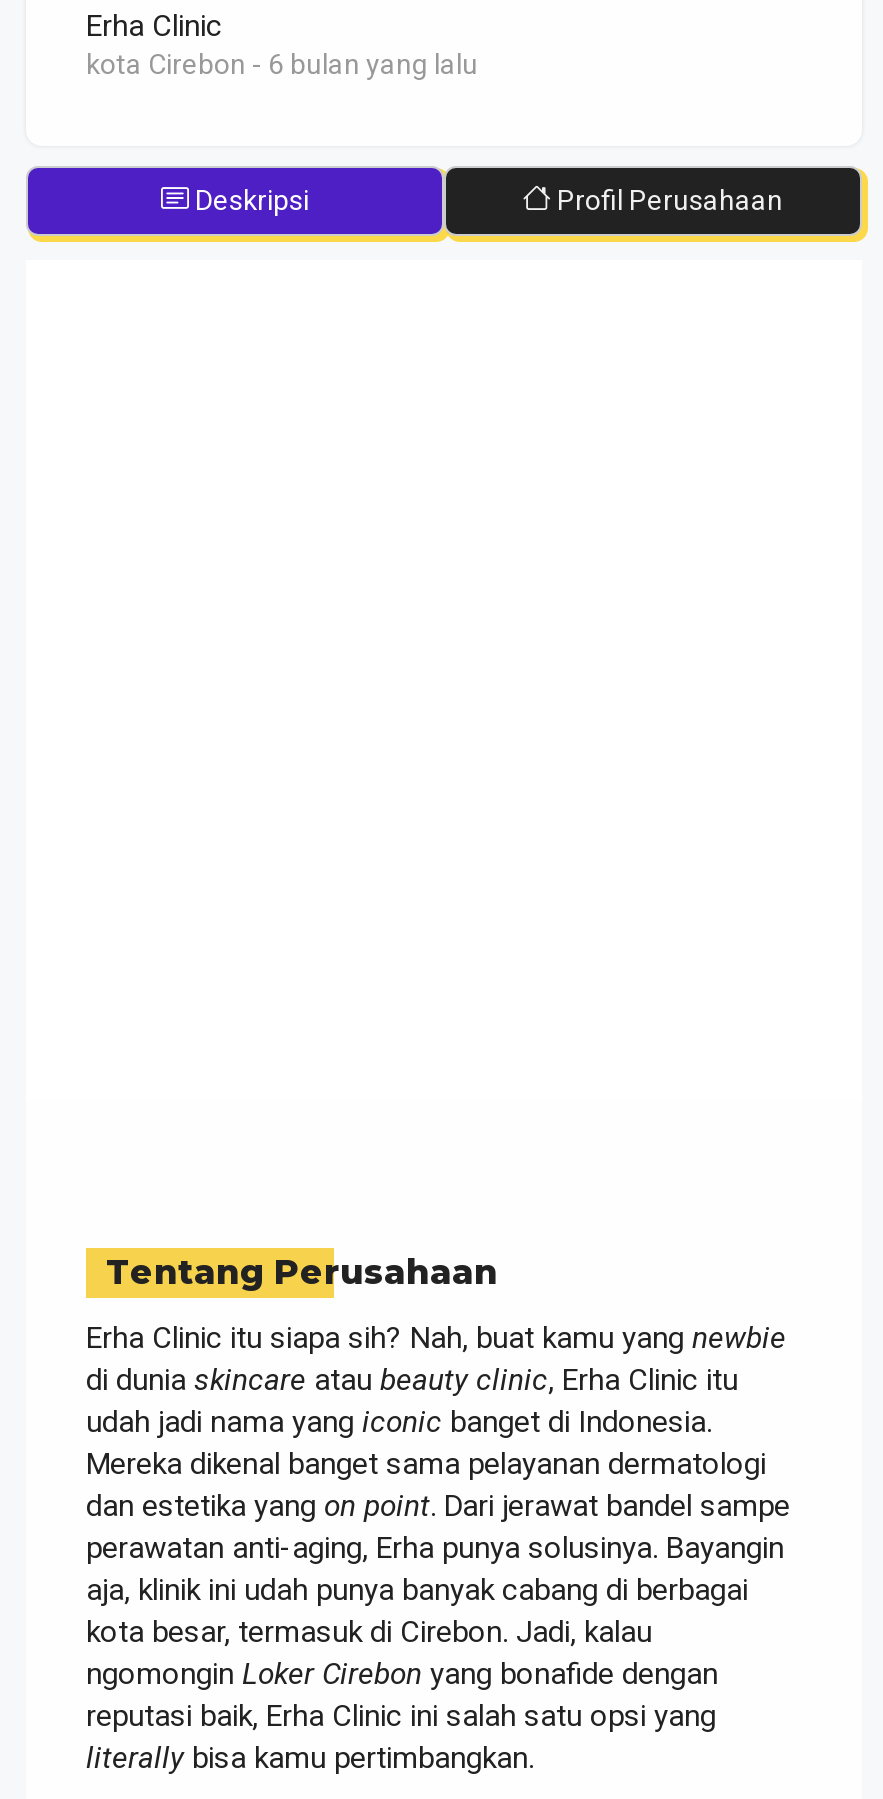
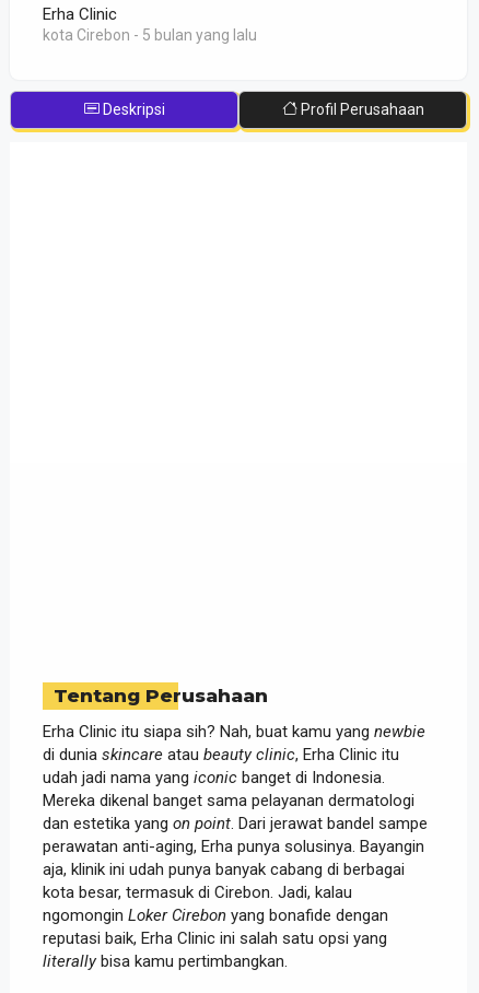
- kota Cirebon - 6 bulan yang lalu
+ kota Cirebon - 5 bulan yang lalu
